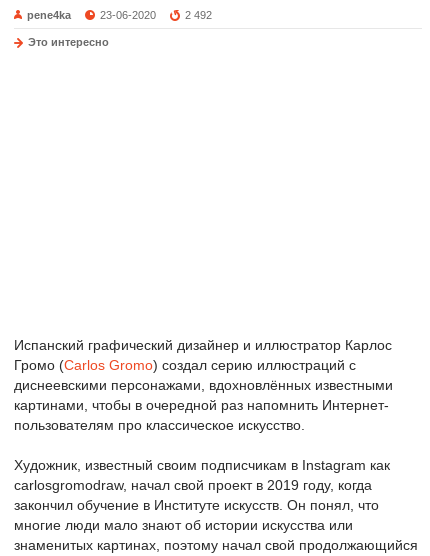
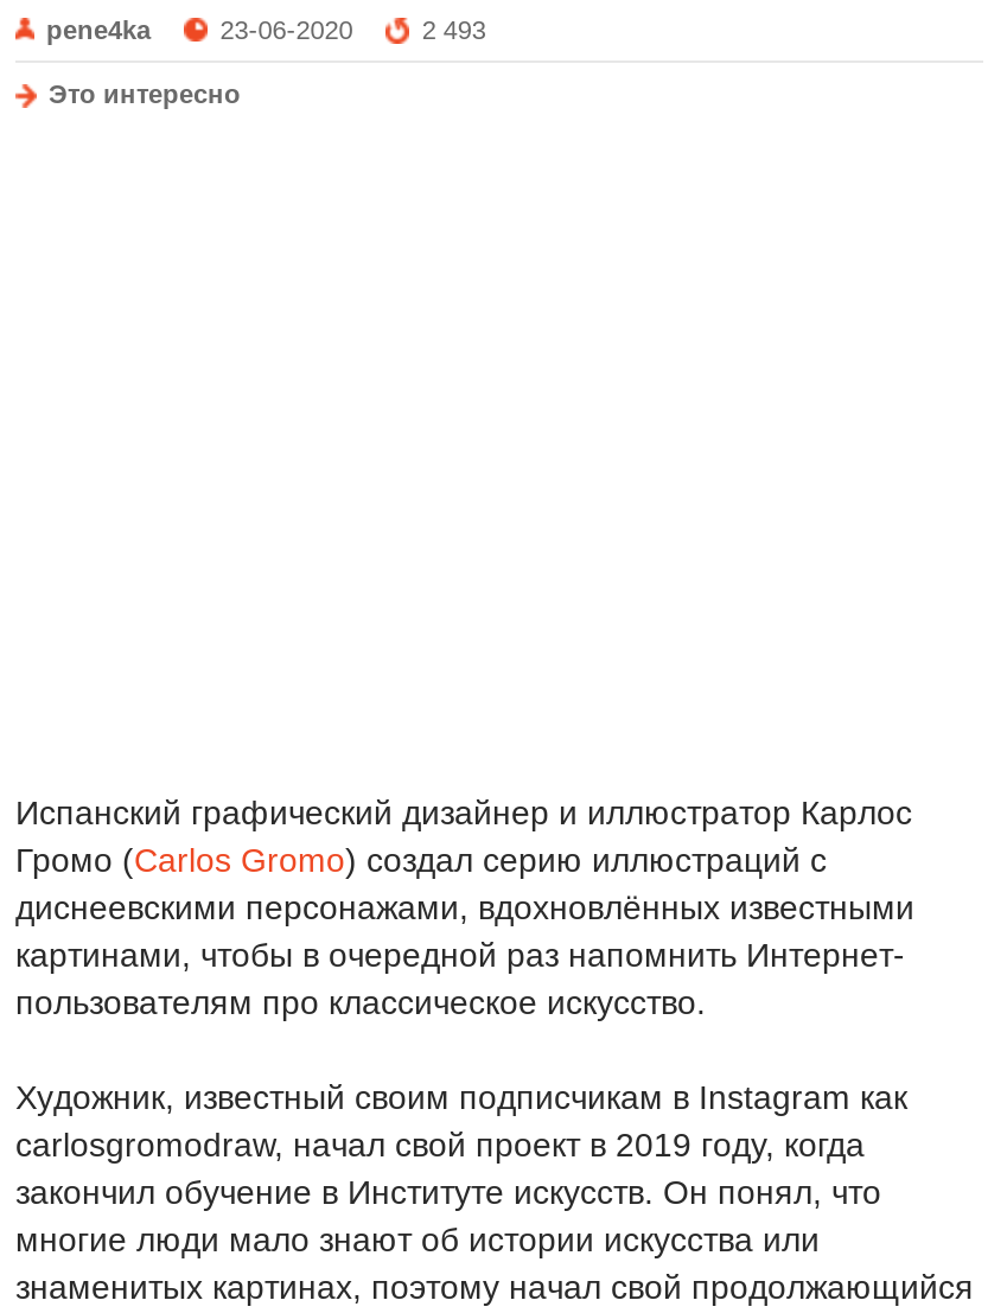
- 2 492
+ 2 493
